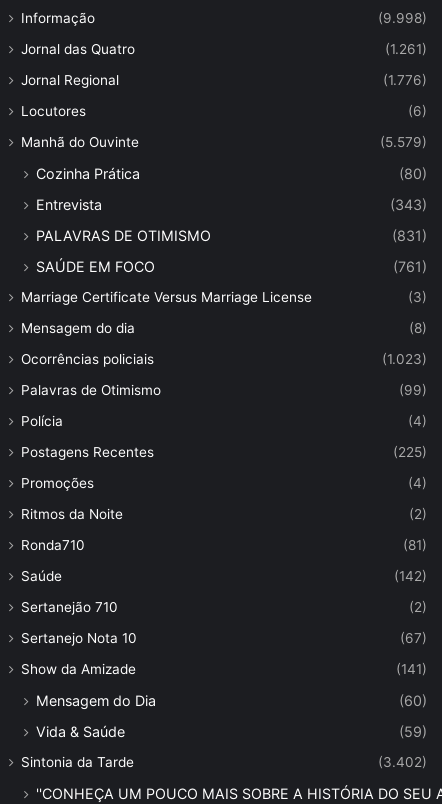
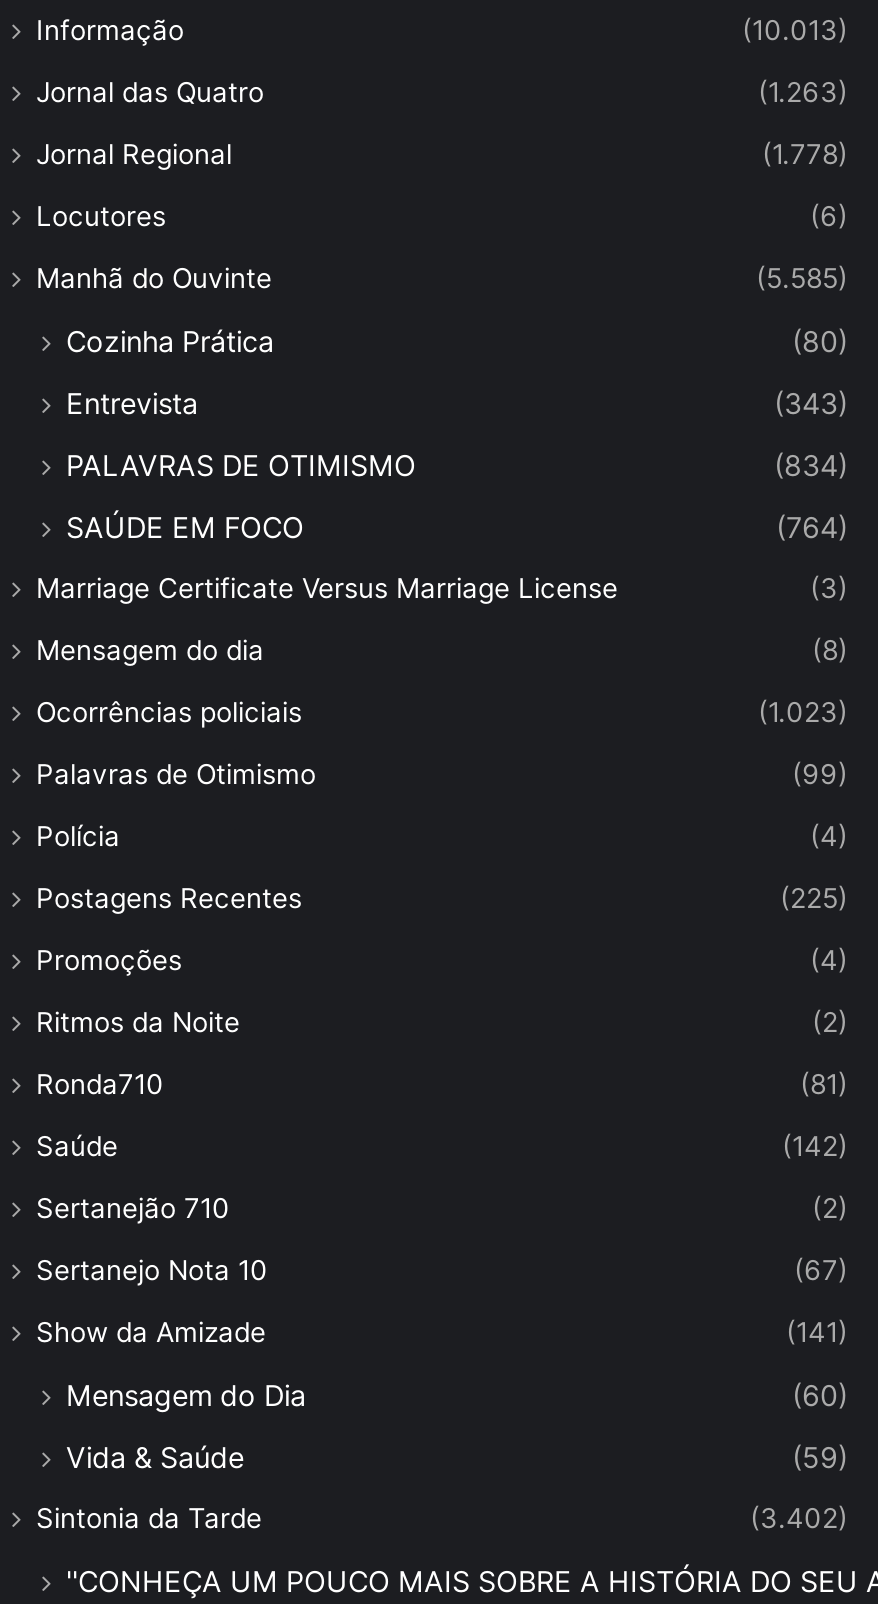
- (9.998)
+ (10.013)

- (1.261)
+ (1.263)

- (1.776)
+ (1.778)

- (5.579)
+ (5.585)

- (831)
+ (834)

- (761)
+ (764)
